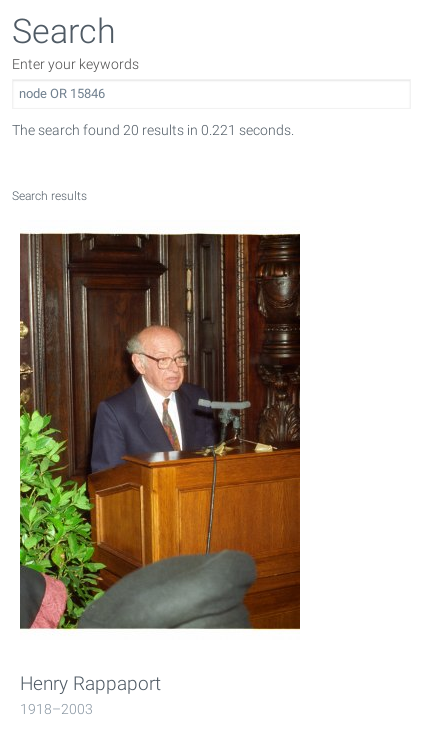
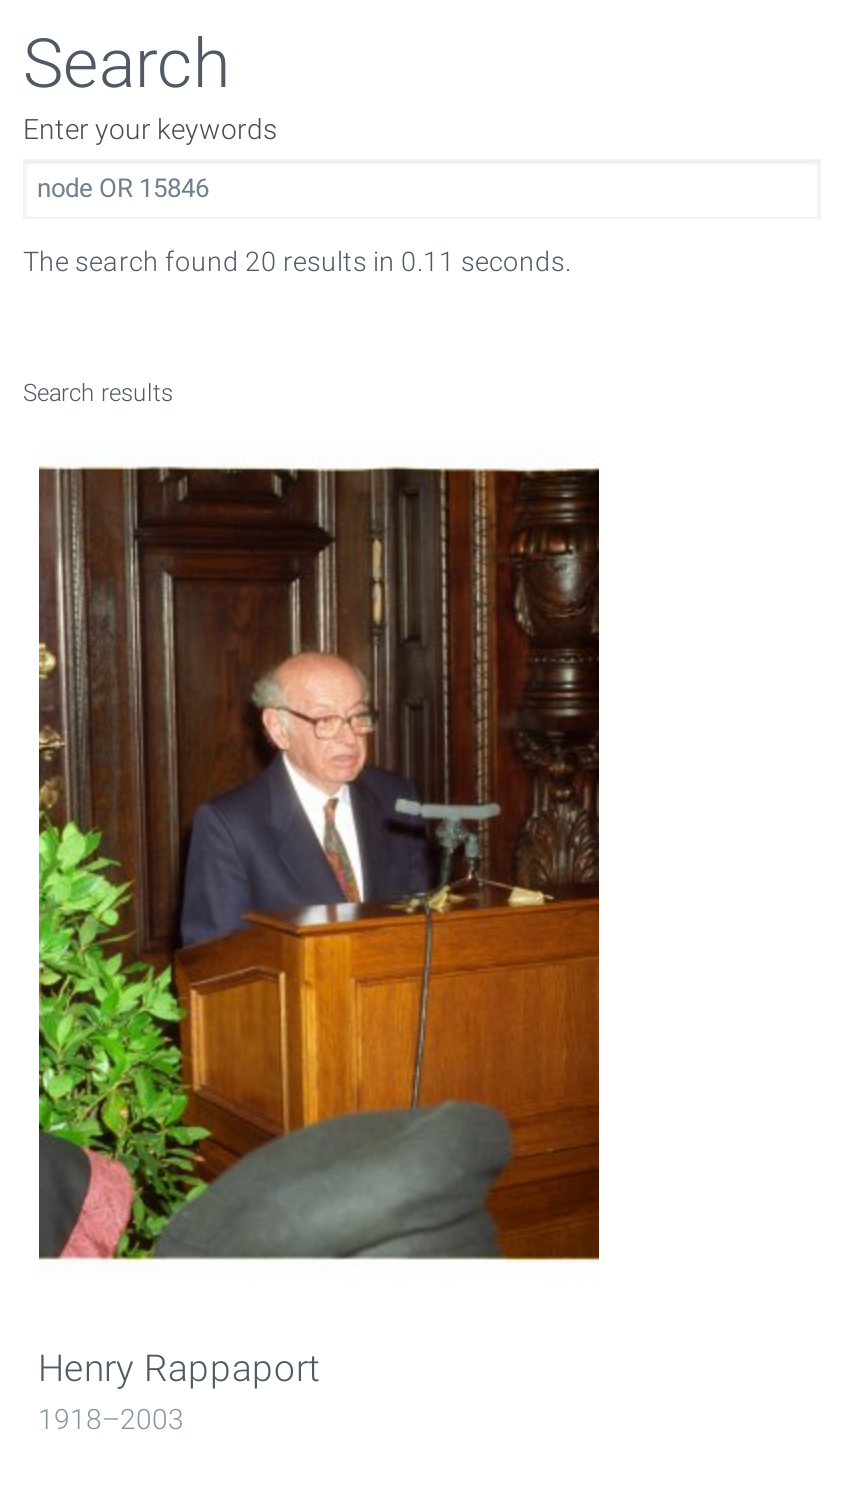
- The search found 20 results in 0.221 seconds.
+ The search found 20 results in 0.11 seconds.
